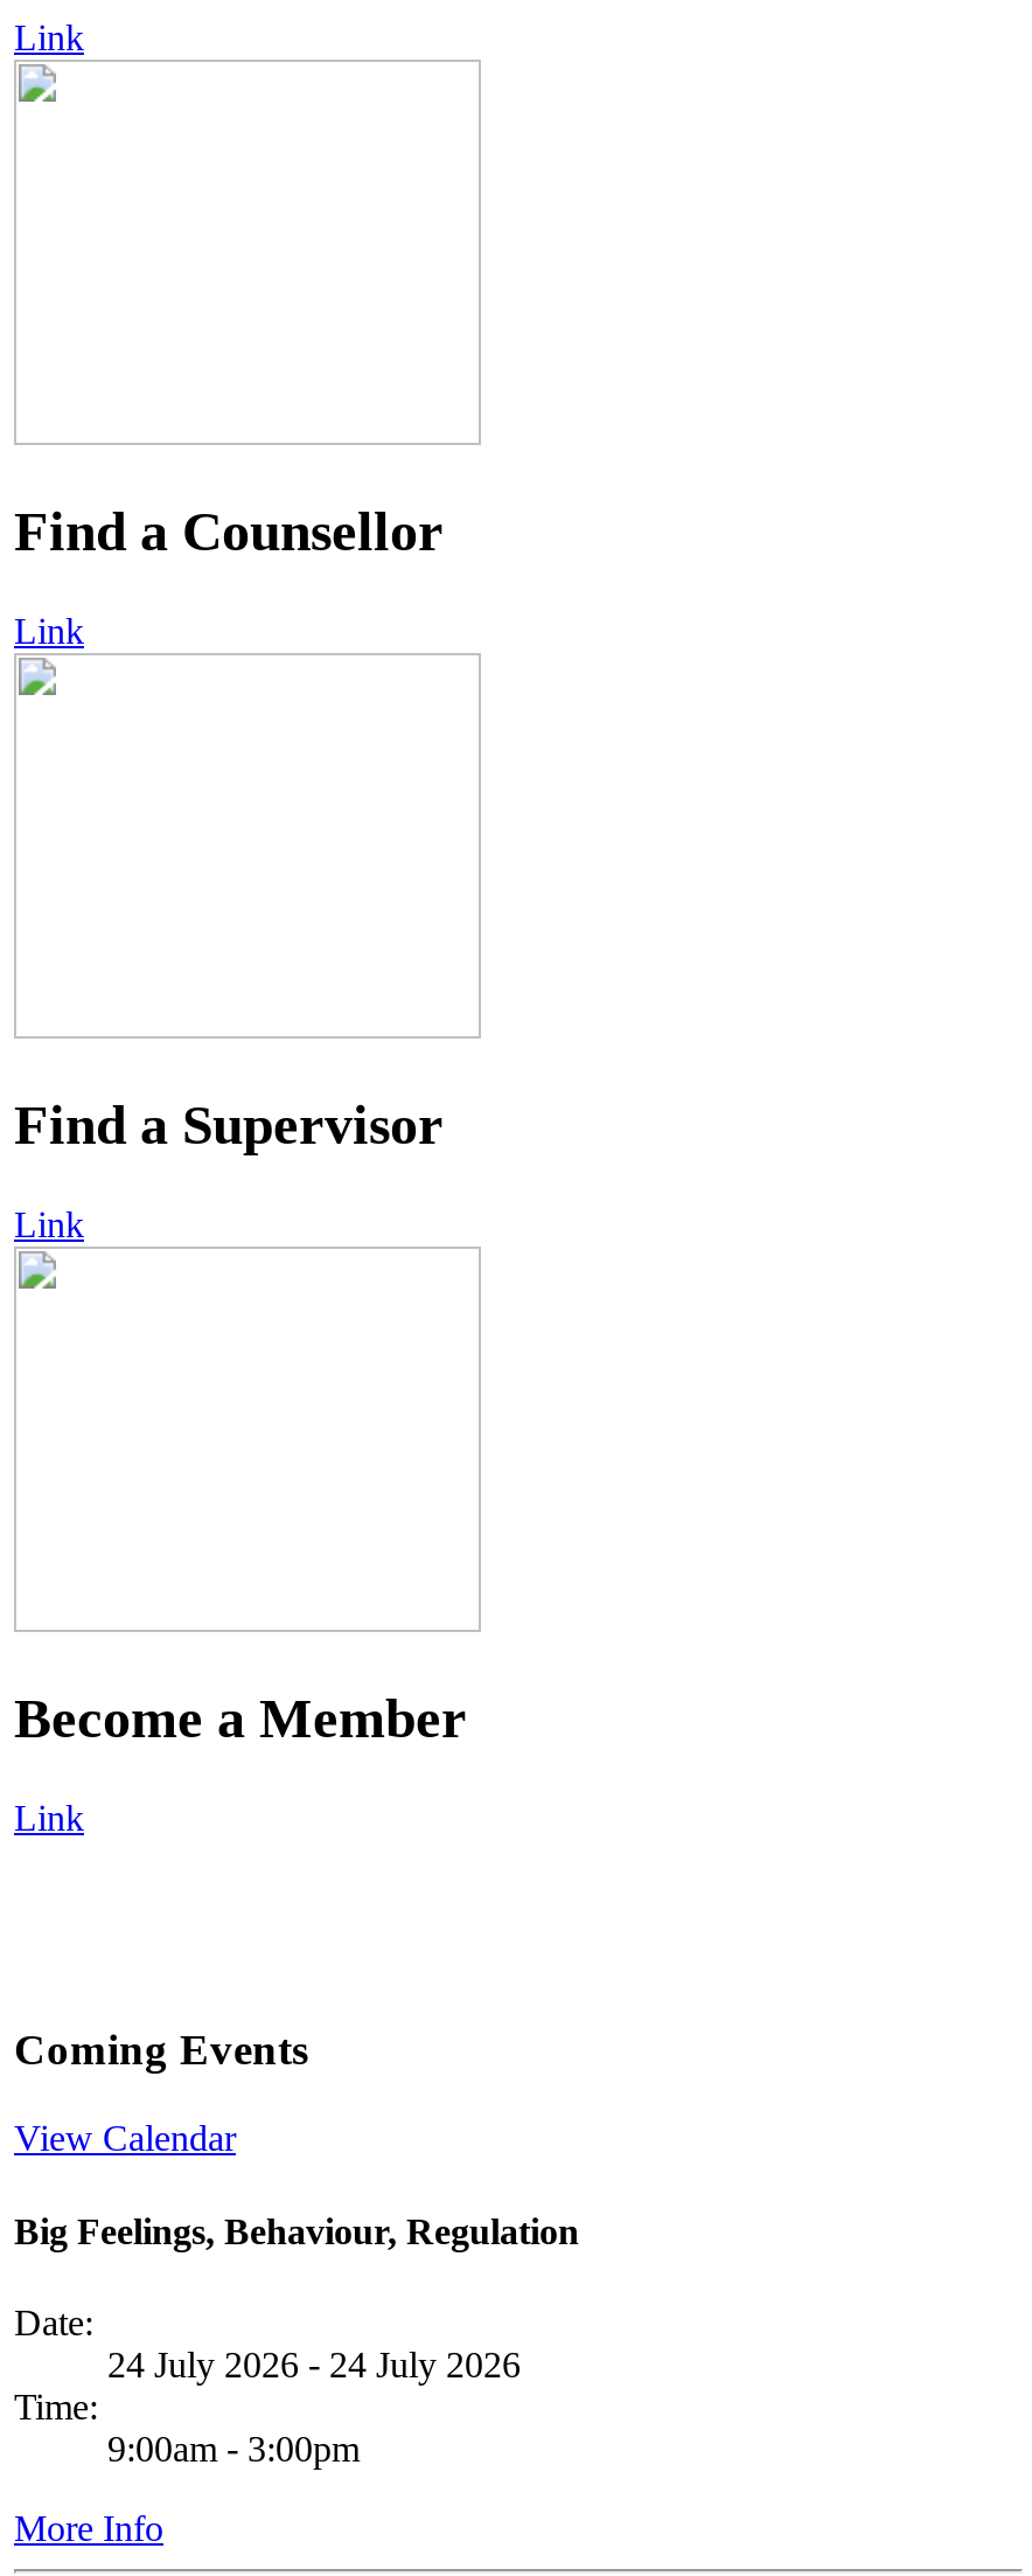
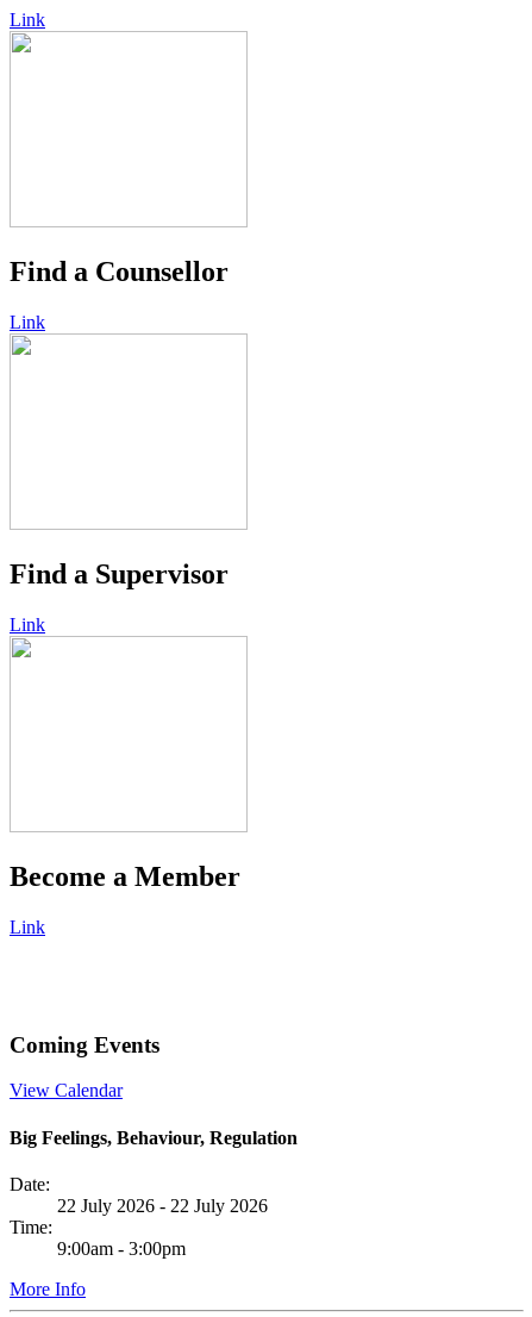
- 24 July 2026 - 24 July 2026
+ 22 July 2026 - 22 July 2026
